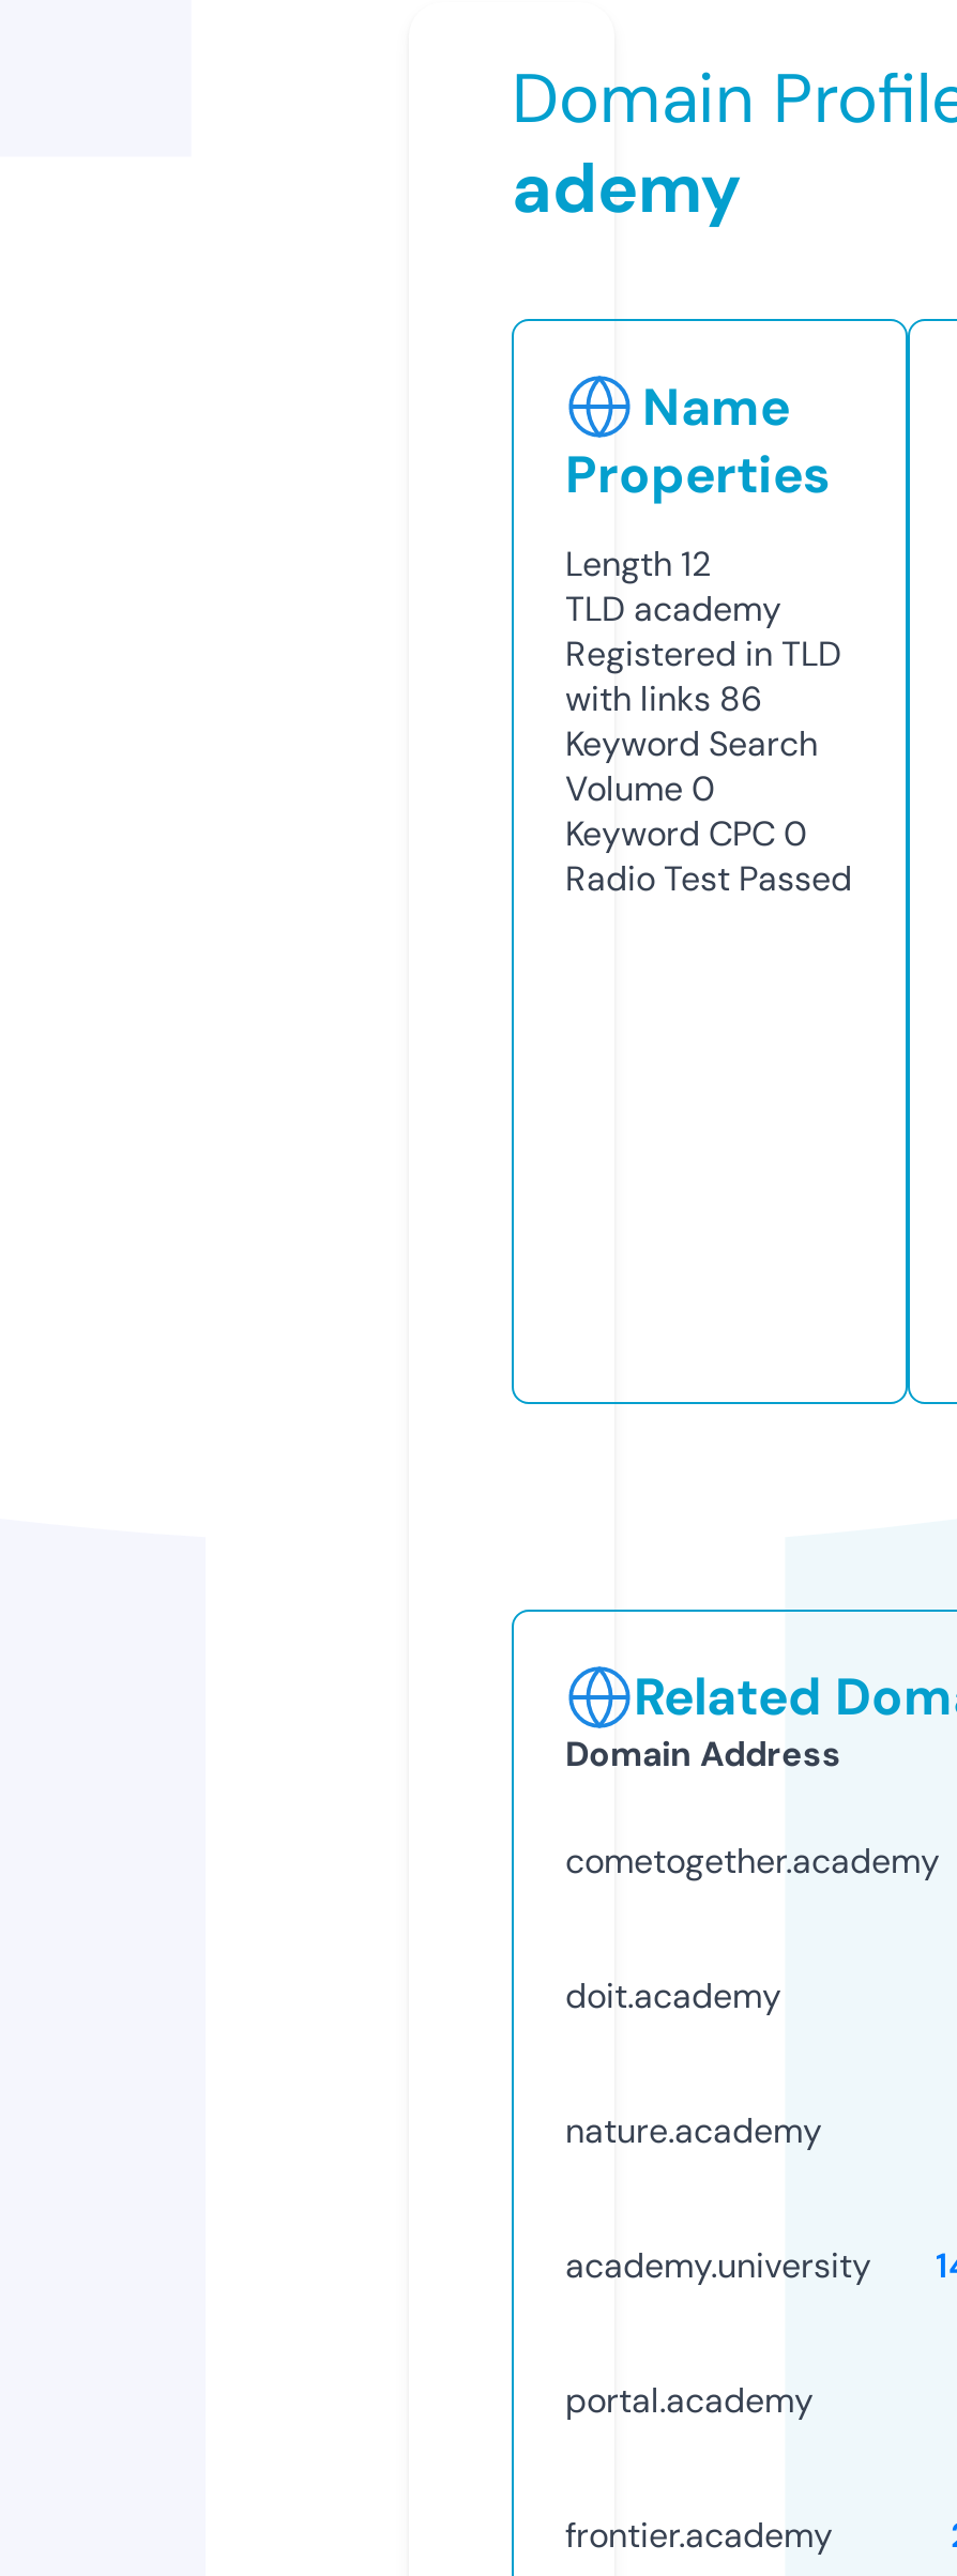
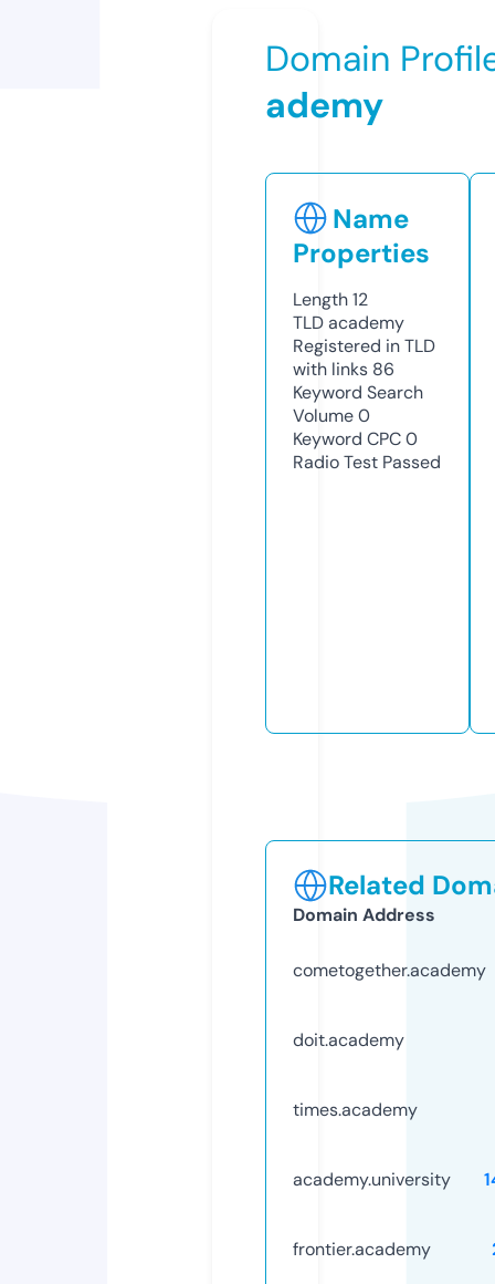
- nature.academy
+ times.academy

- portal.academy
